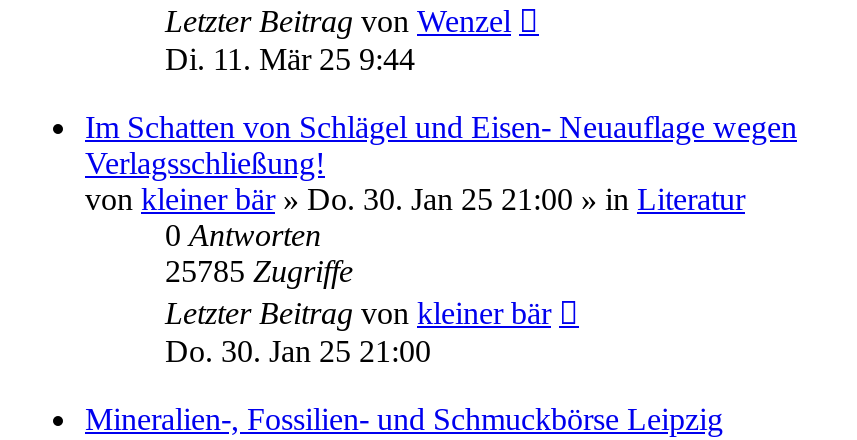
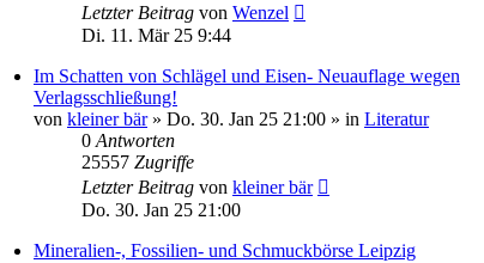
- 25785 Zugriffe
+ 25557 Zugriffe
